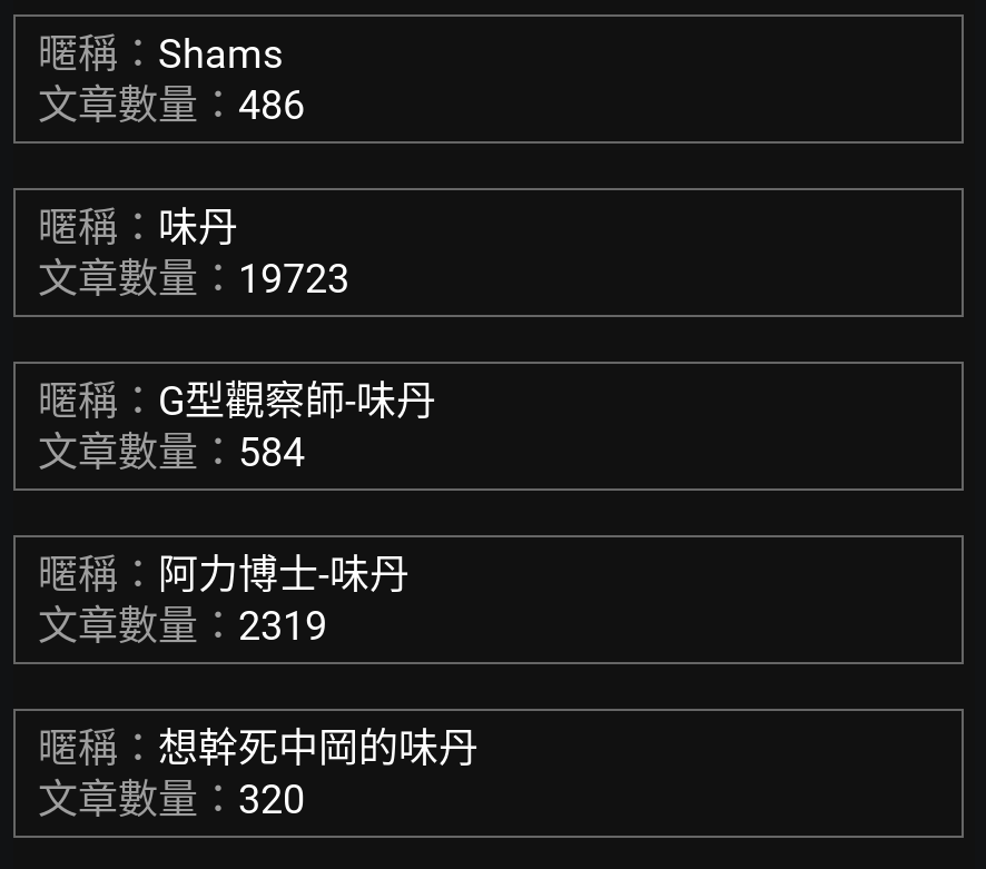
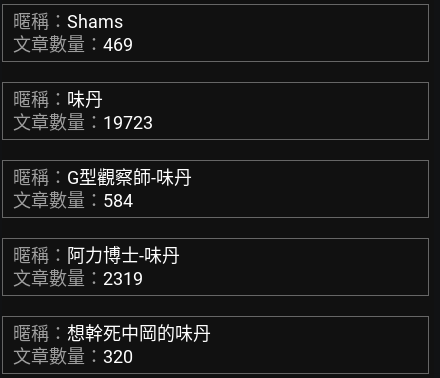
- 文章數量：486
+ 文章數量：469
